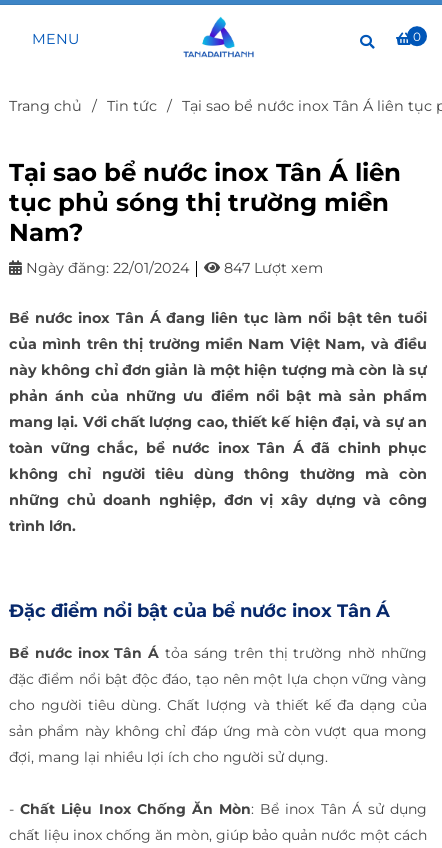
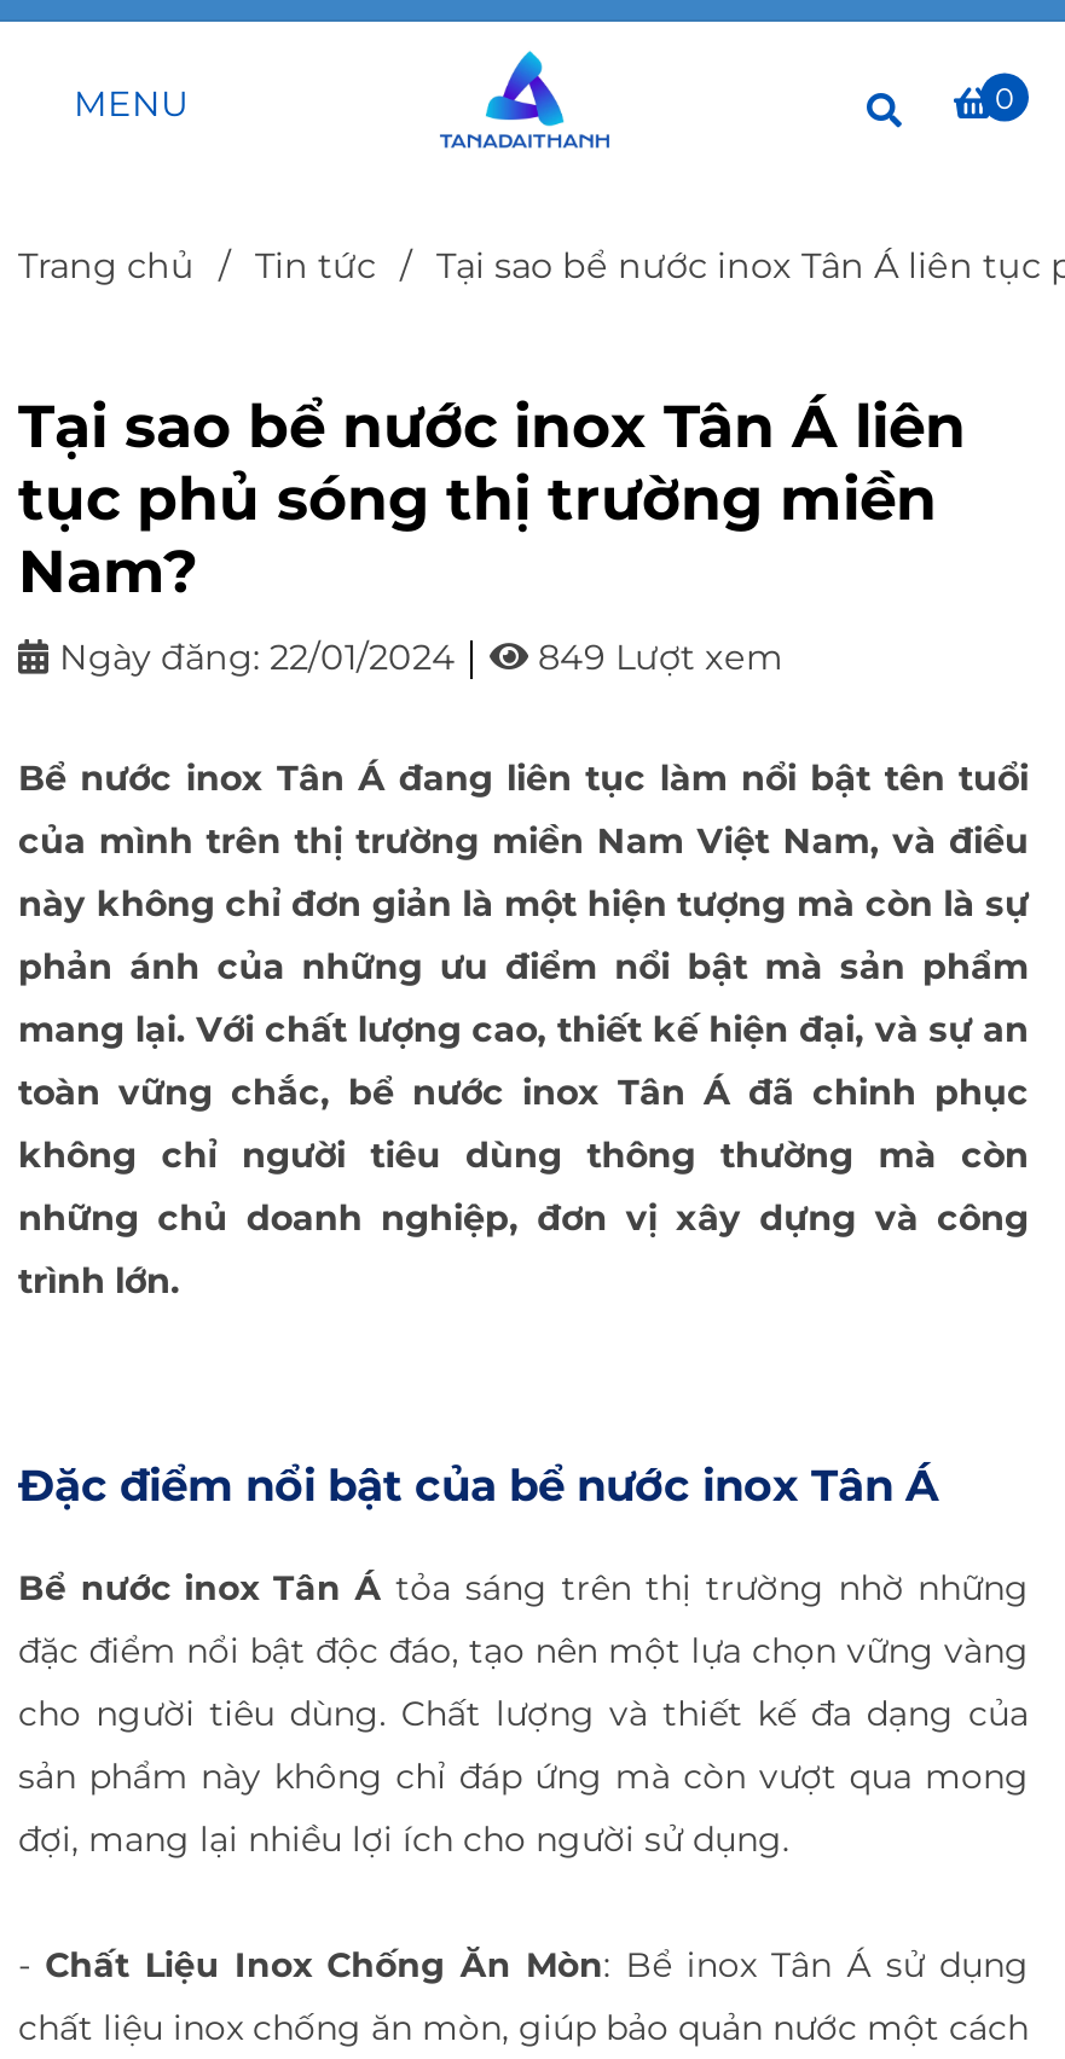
- Ngày đăng: 22/01/2024 847 Lượt xem
+ Ngày đăng: 22/01/2024 849 Lượt xem
